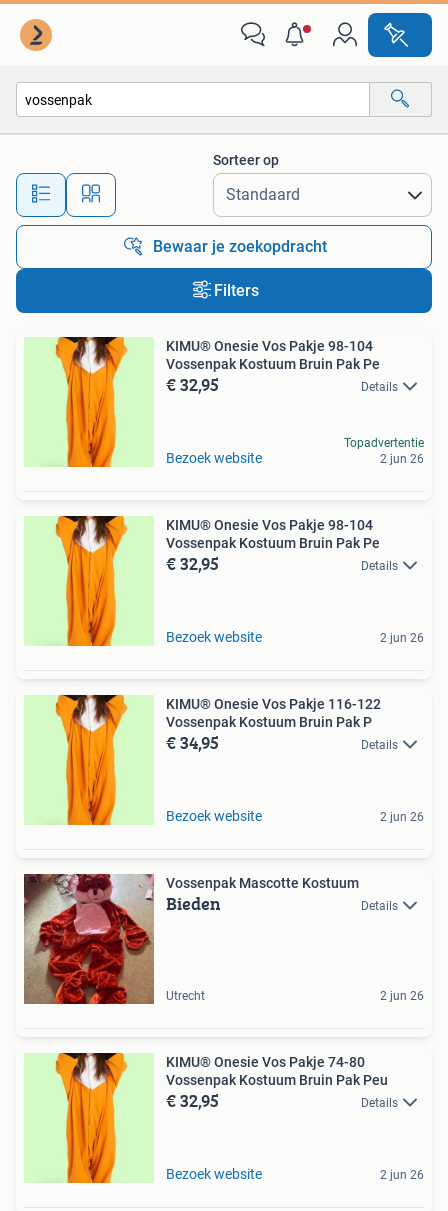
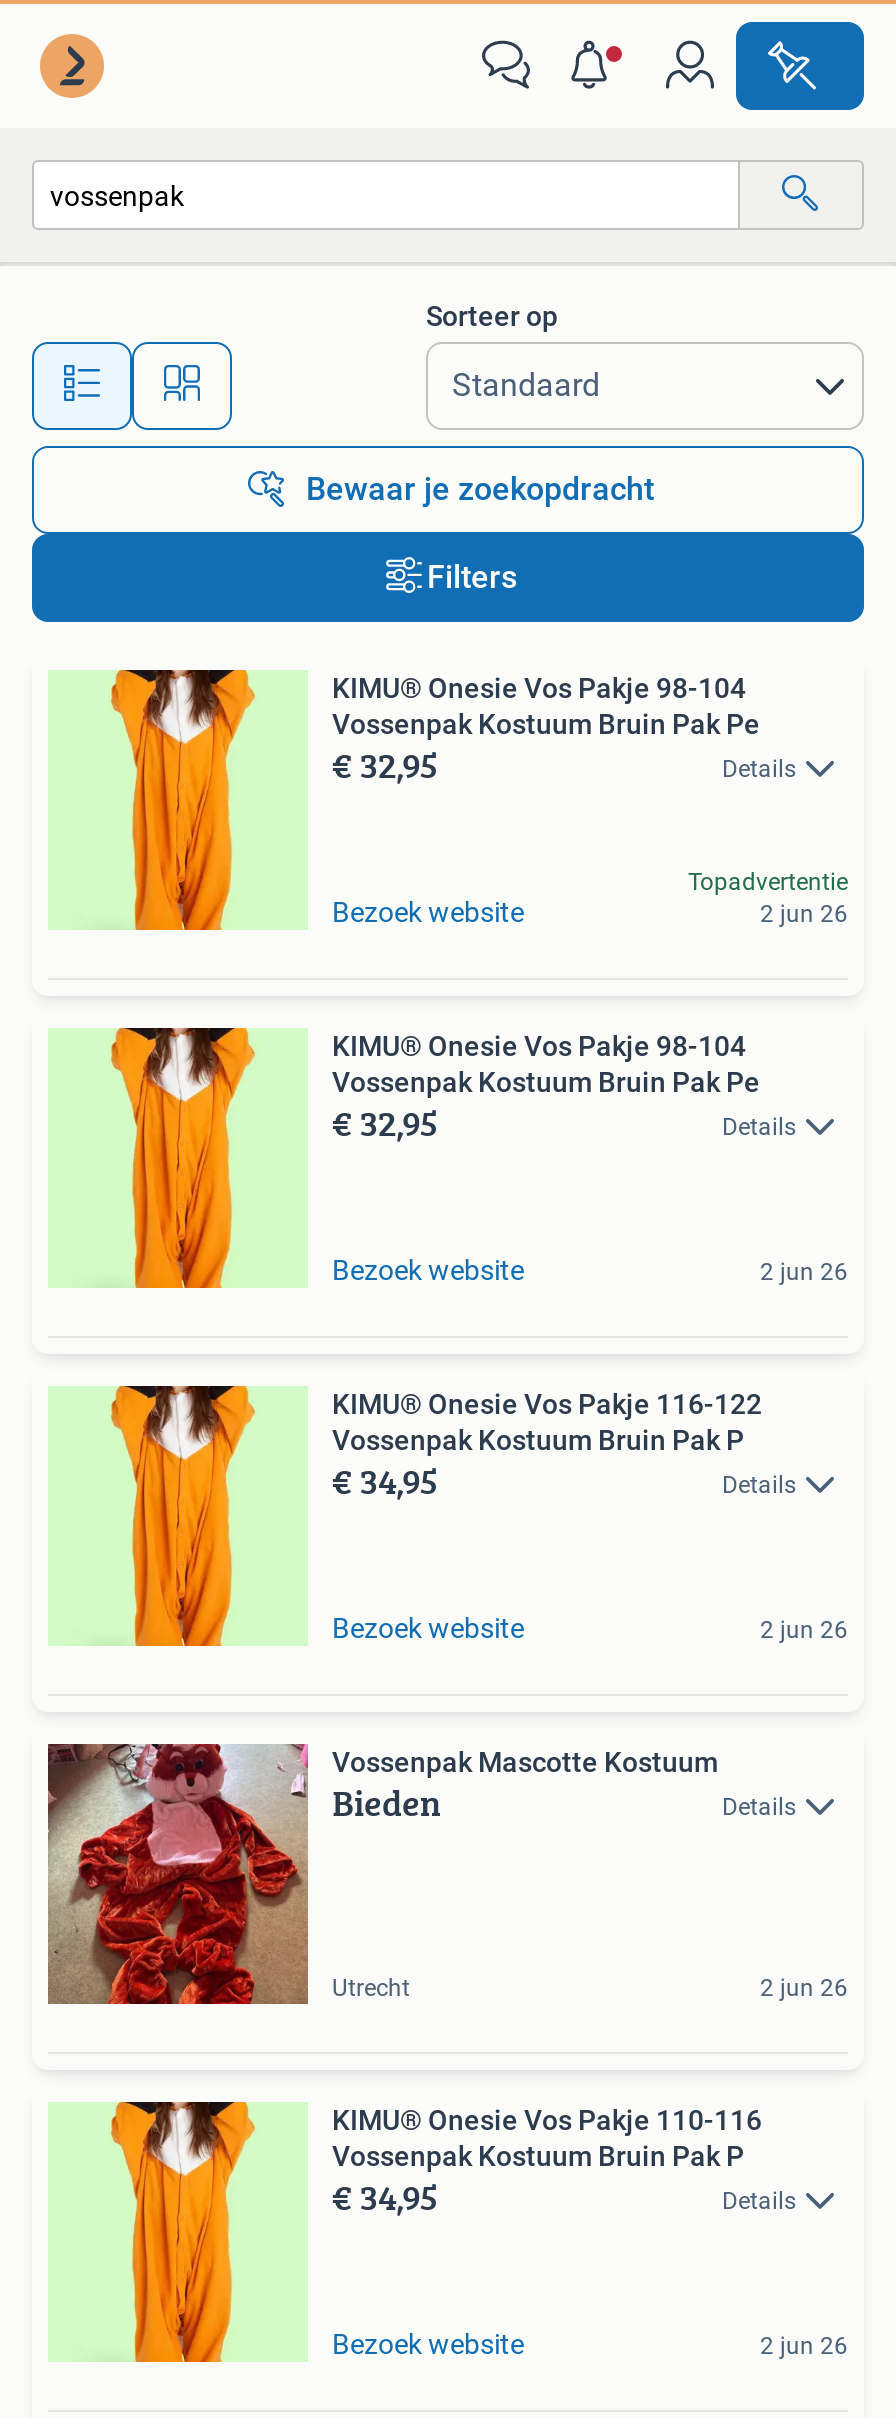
- KIMU® Onesie Vos Pakje 74-80
+ KIMU® Onesie Vos Pakje 110-116

- Vossenpak Kostuum Bruin Pak Peu
+ Vossenpak Kostuum Bruin Pak P

- € 32,95
+ € 34,95
